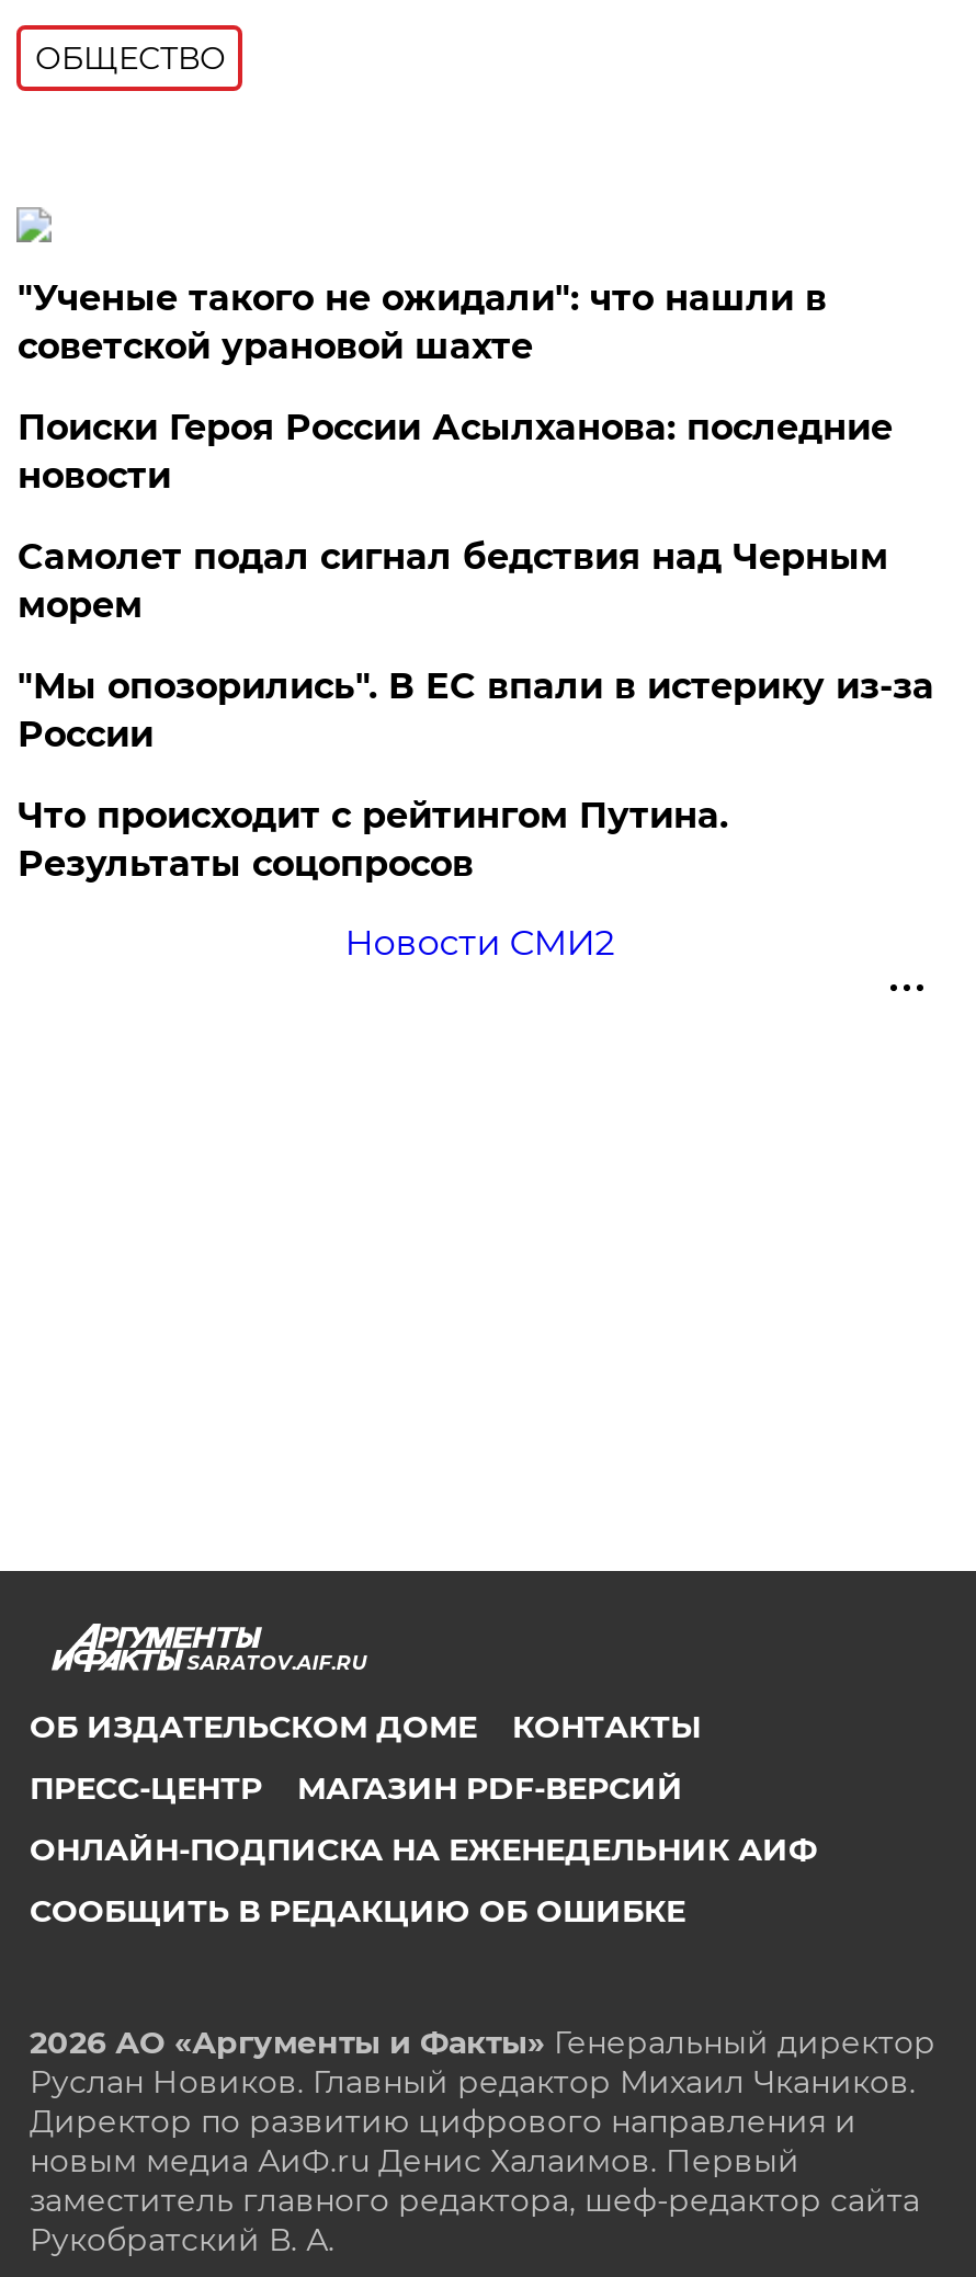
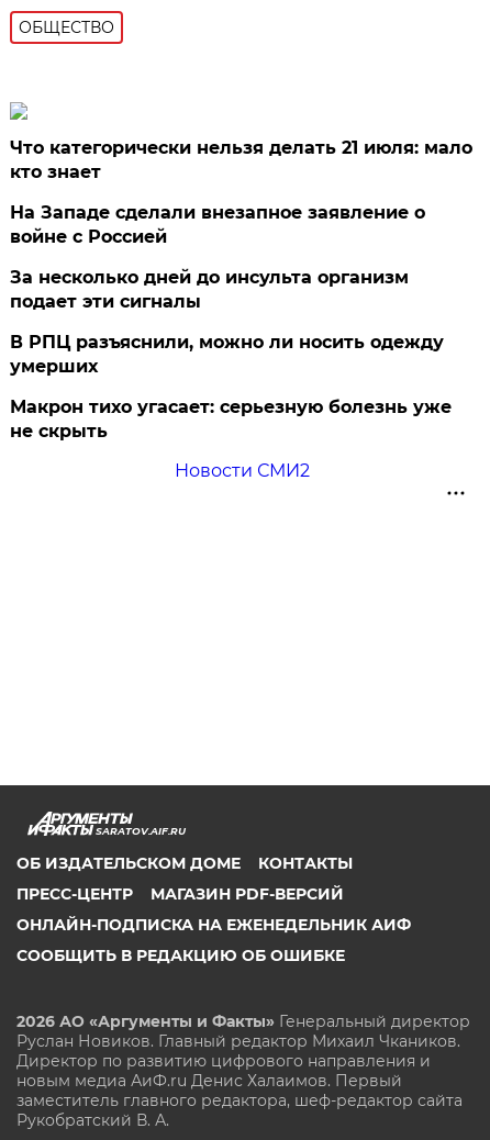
- "Ученые такого не ожидали": что нашли в
- советской урановой шахте
+ Что категорически нельзя делать 21 июля: мало
+ кто знает

- Поиски Героя России Асылханова: последние
- новости
+ На Западе сделали внезапное заявление о
+ войне с Россией

- Самолет подал сигнал бедствия над Черным
- морем
+ За несколько дней до инсульта организм
+ подает эти сигналы

- "Мы опозорились". В ЕС впали в истерику из-за
- России
+ В РПЦ разъяснили, можно ли носить одежду
+ умерших

- Что происходит с рейтингом Путина.
- Результаты соцопросов
+ Макрон тихо угасает: серьезную болезнь уже
+ не скрыть
